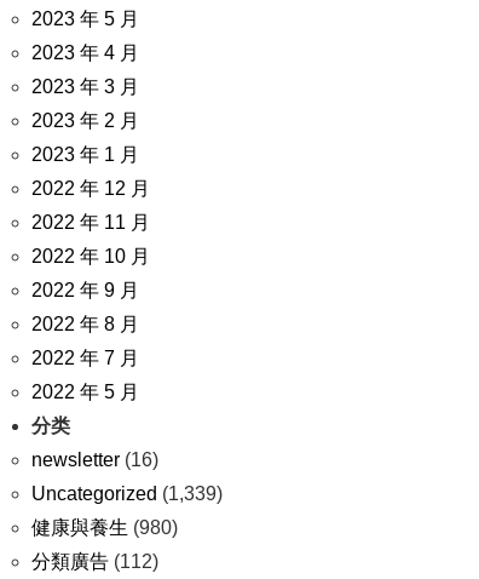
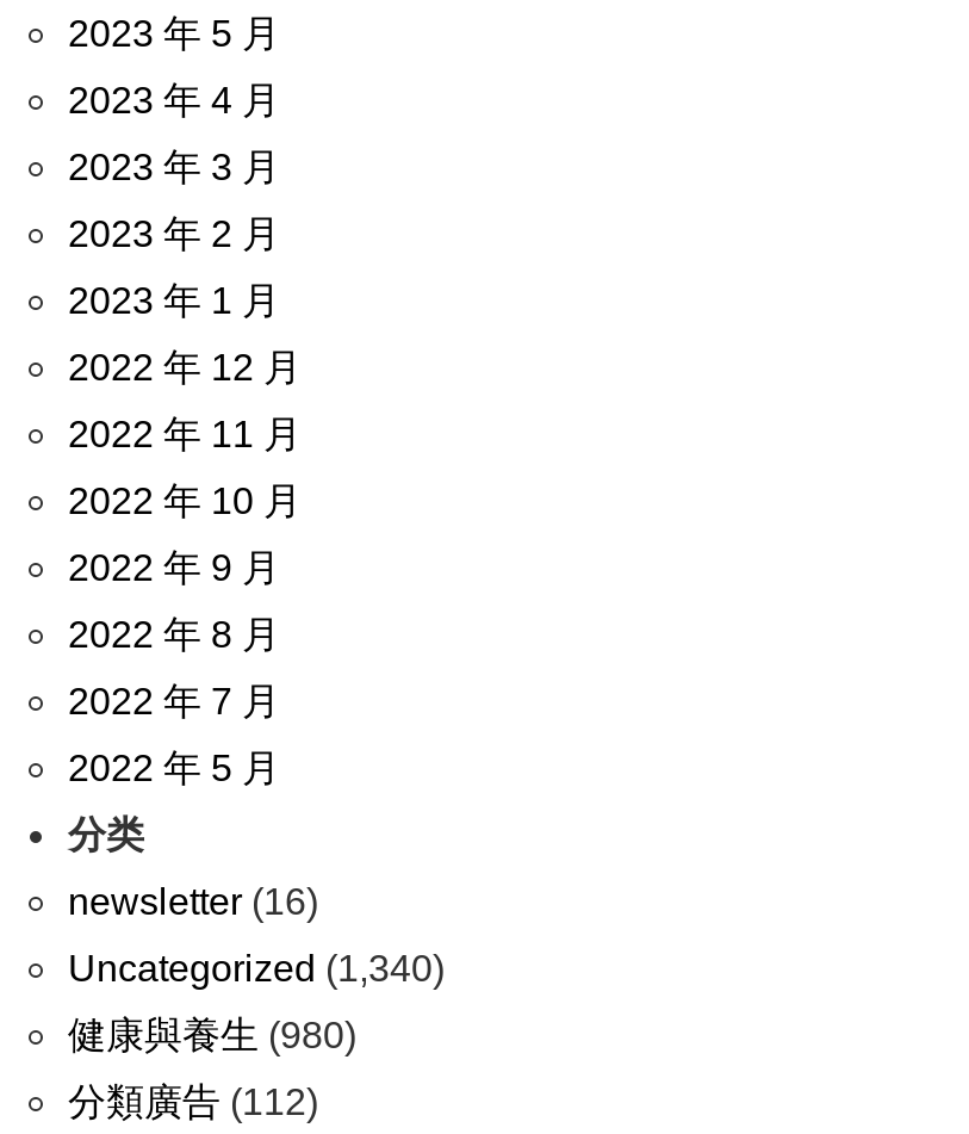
- Uncategorized (1,339)
+ Uncategorized (1,340)
